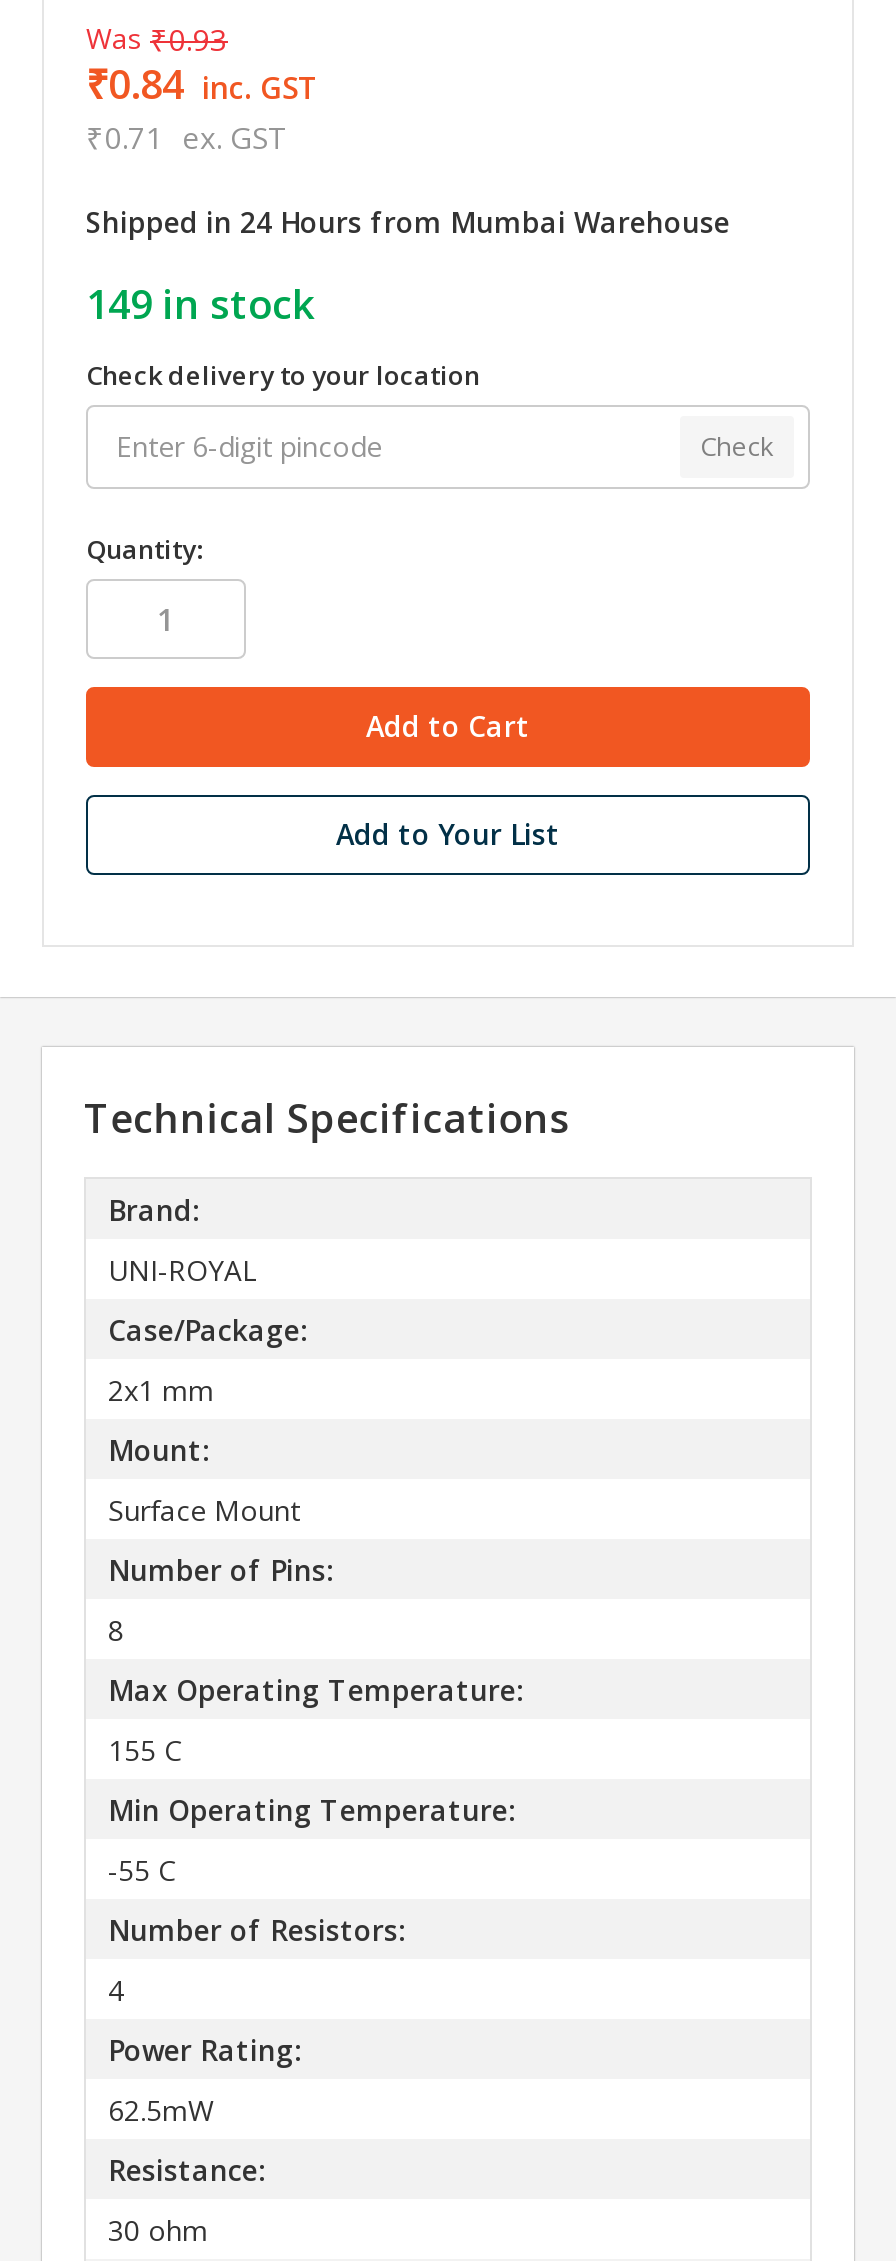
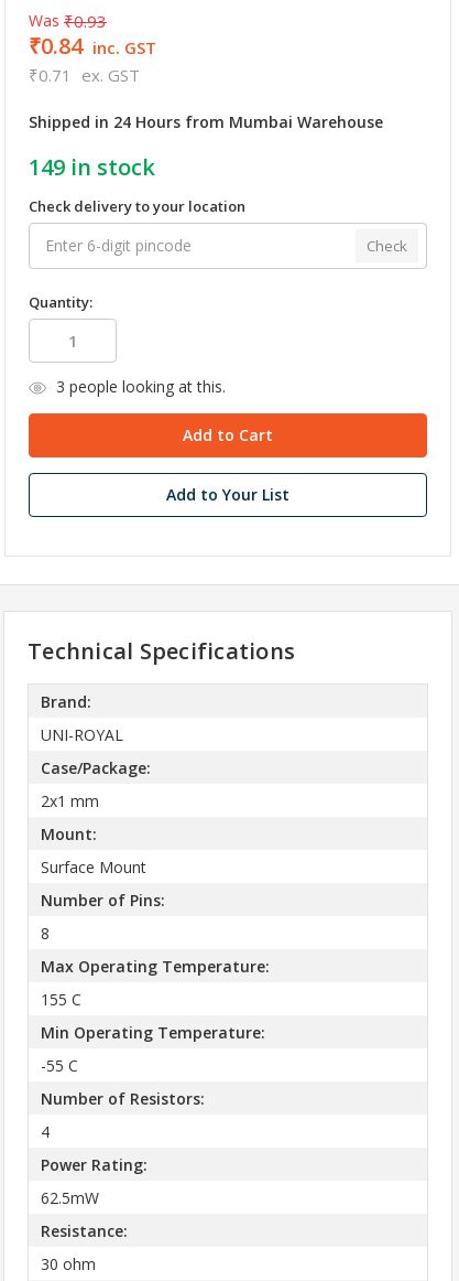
+ 3 people looking at this.
